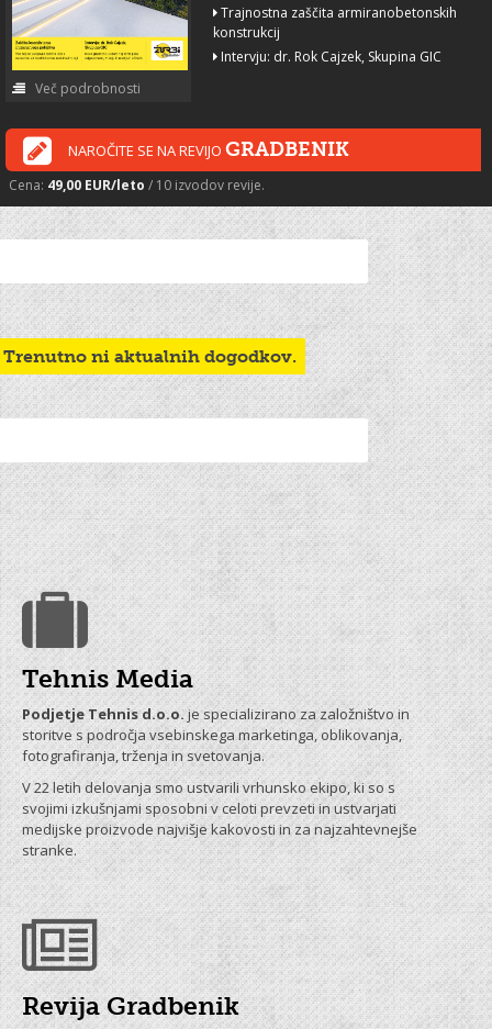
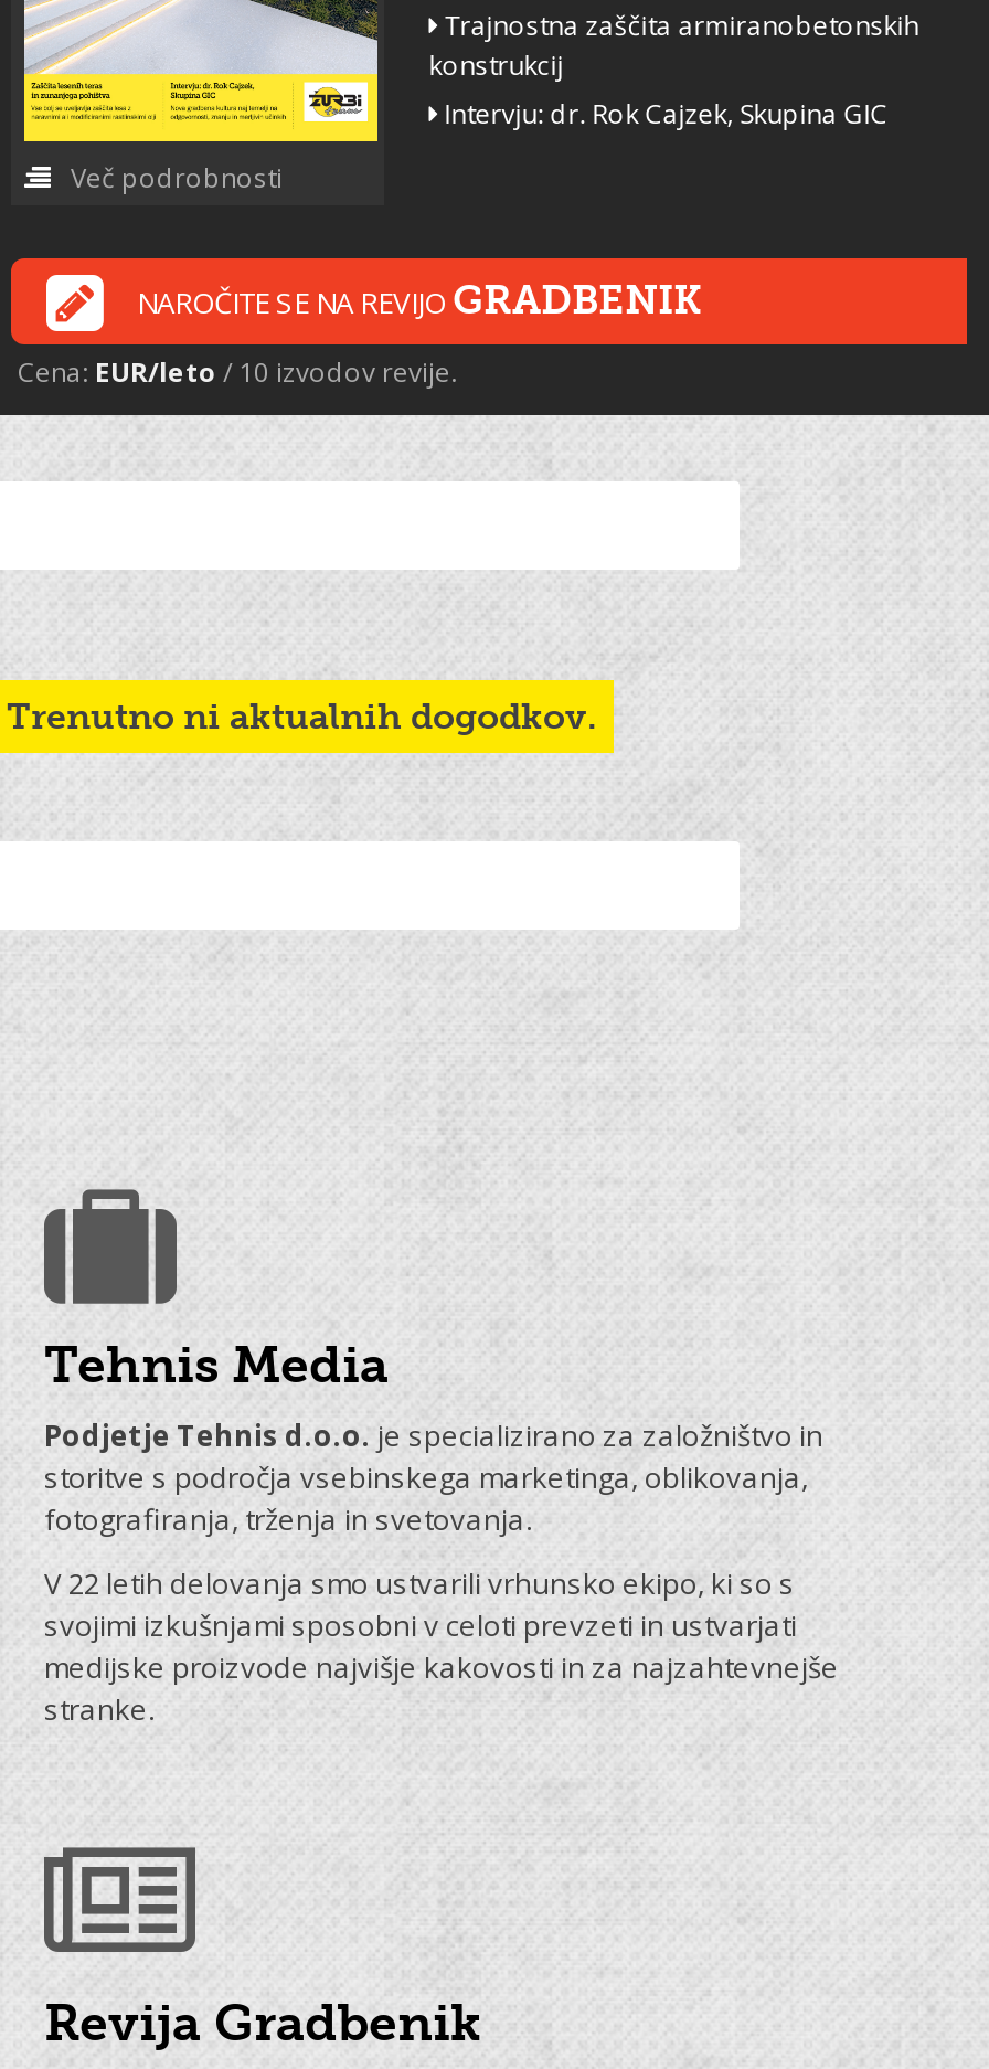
- Cena: 49,00 EUR/leto / 10 izvodov revije.
+ Cena: EUR/leto / 10 izvodov revije.
